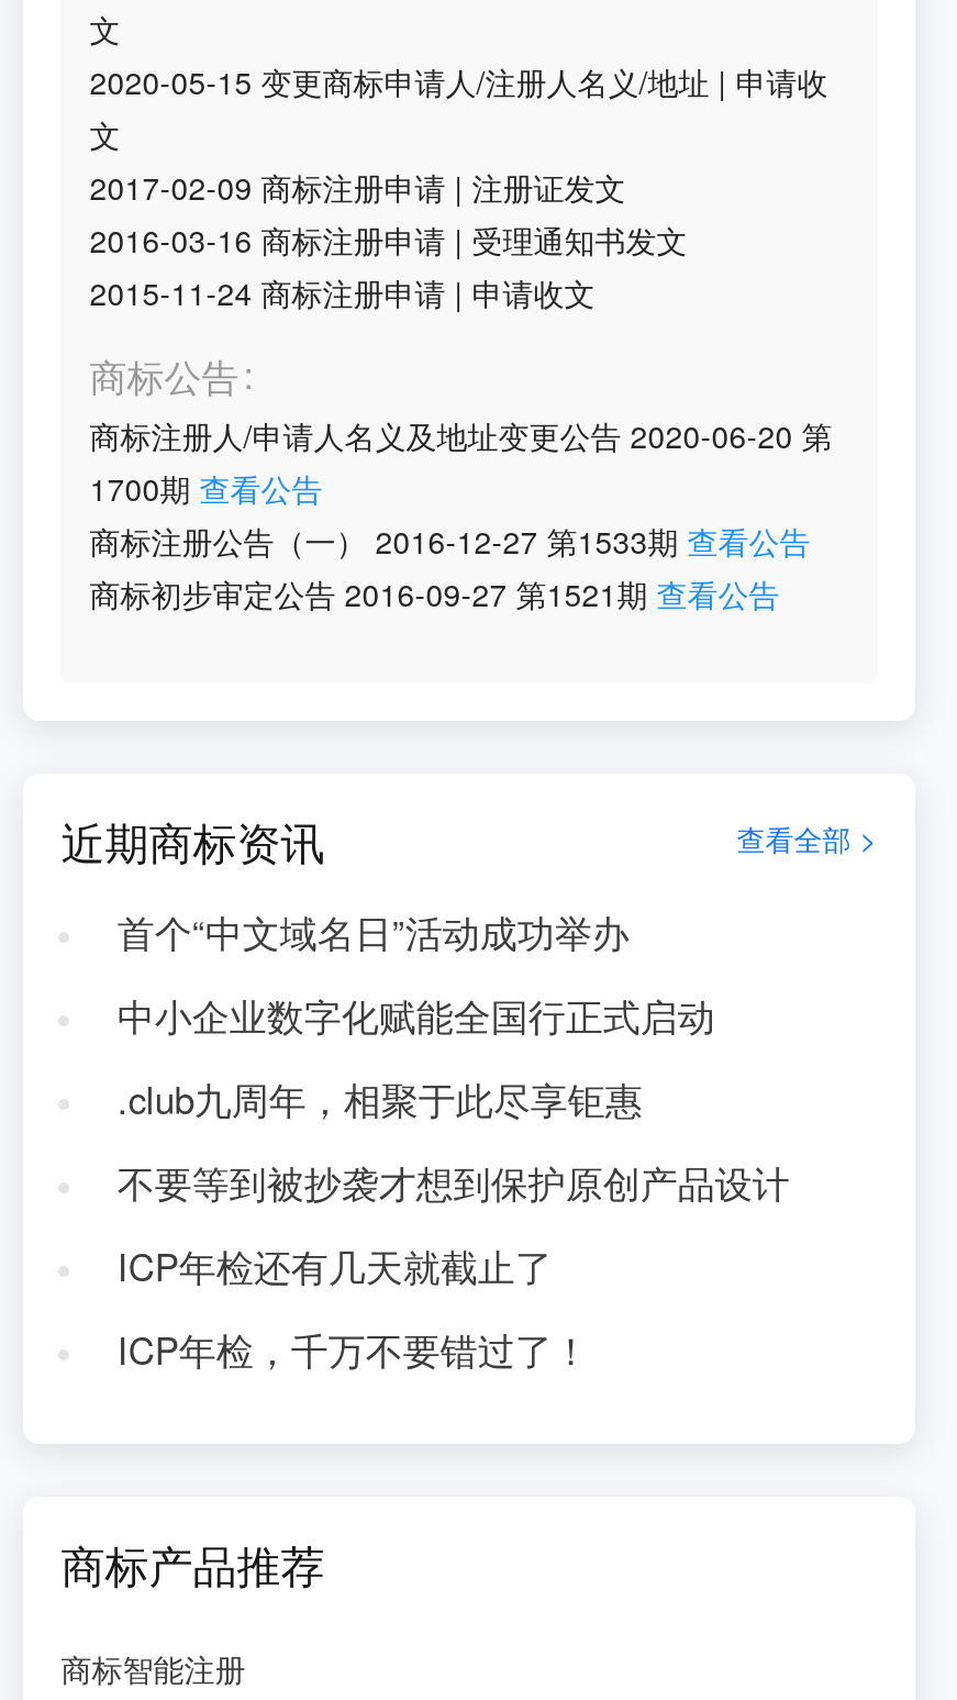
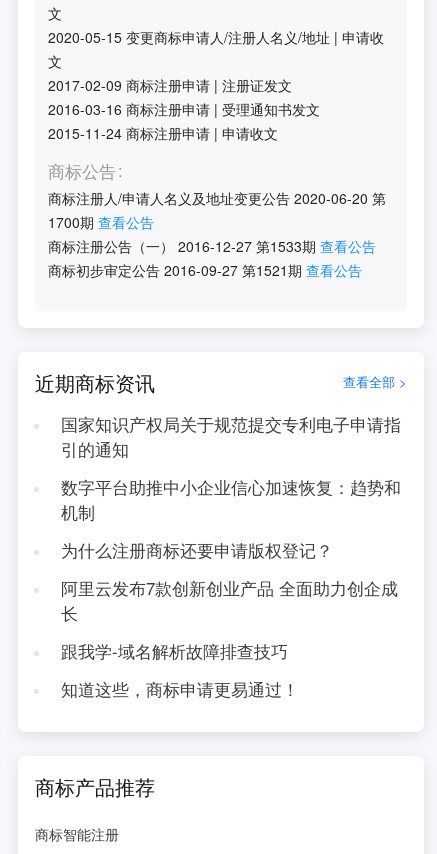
- 首个“中文域名日”活动成功举办
+ 国家知识产权局关于规范提交专利电子申请指
+ 引的通知

- 中小企业数字化赋能全国行正式启动
+ 数字平台助推中小企业信心加速恢复：趋势和
+ 机制

- .club九周年，相聚于此尽享钜惠
+ 为什么注册商标还要申请版权登记？

- 不要等到被抄袭才想到保护原创产品设计
+ 阿里云发布7款创新创业产品 全面助力创企成
+ 长

- ICP年检还有几天就截止了
+ 跟我学-域名解析故障排查技巧

- ICP年检，千万不要错过了！
+ 知道这些，商标申请更易通过！
